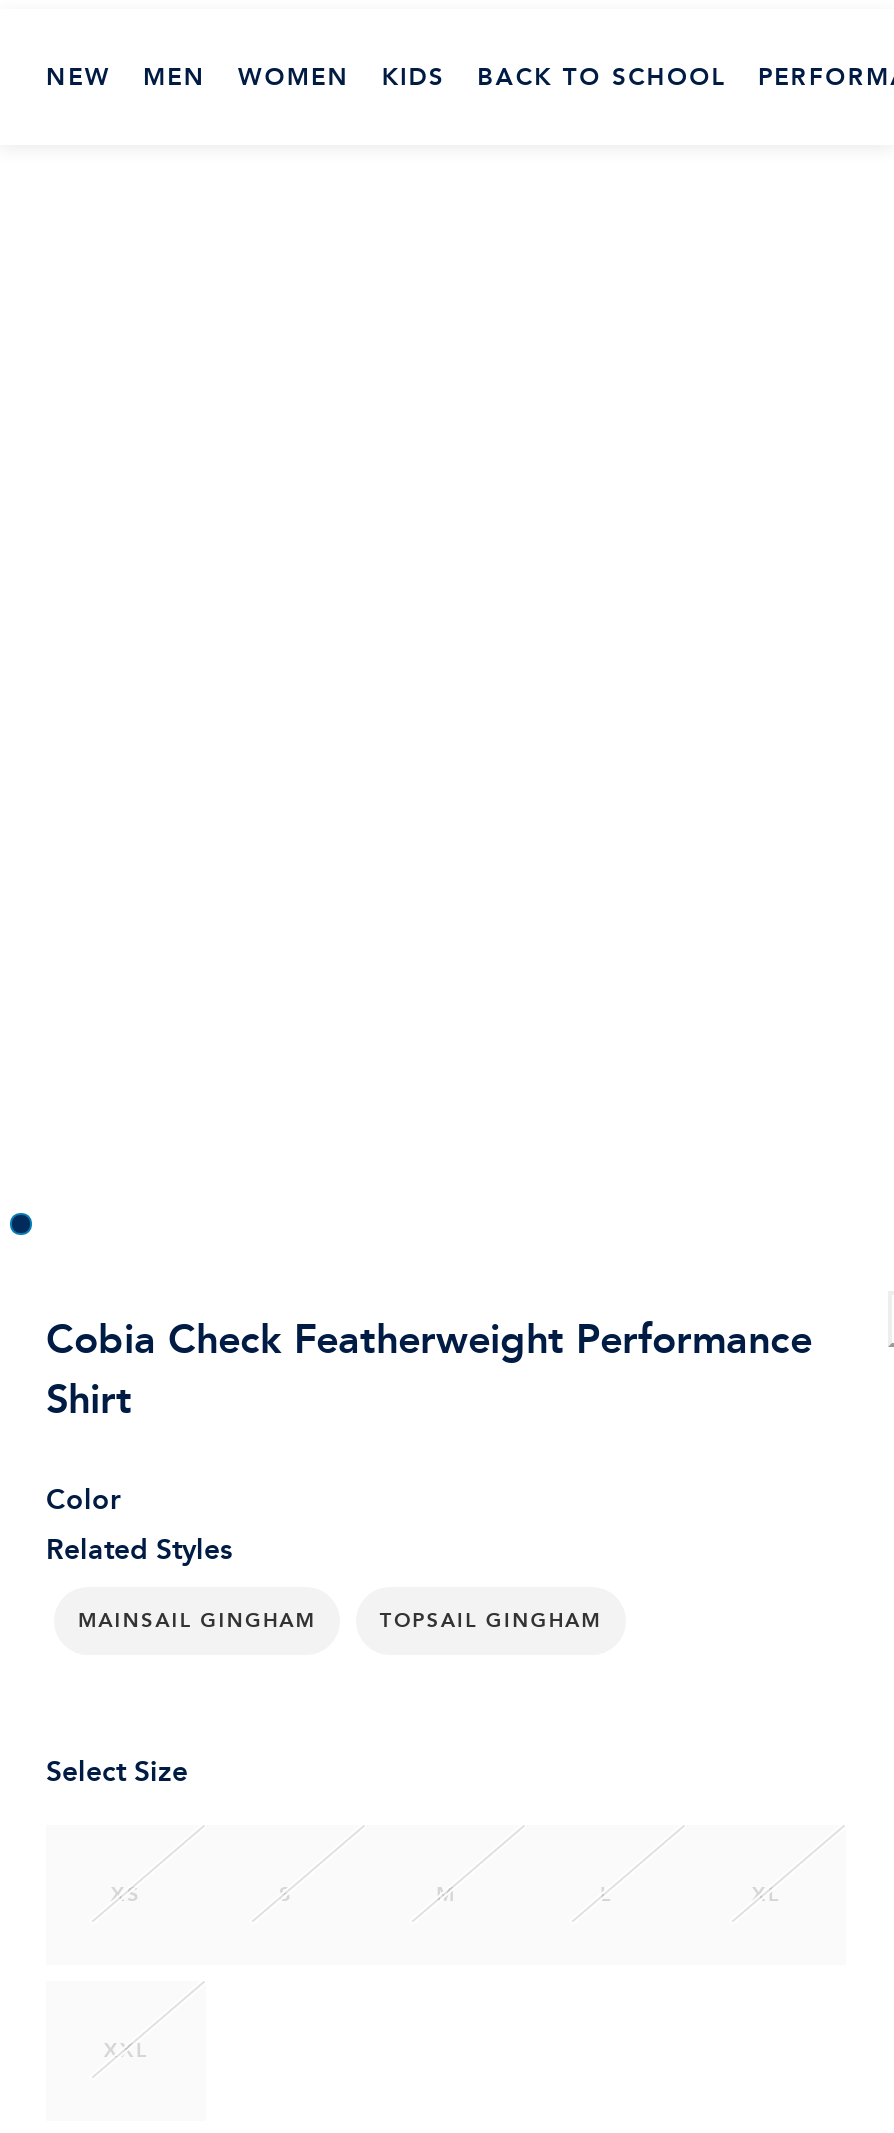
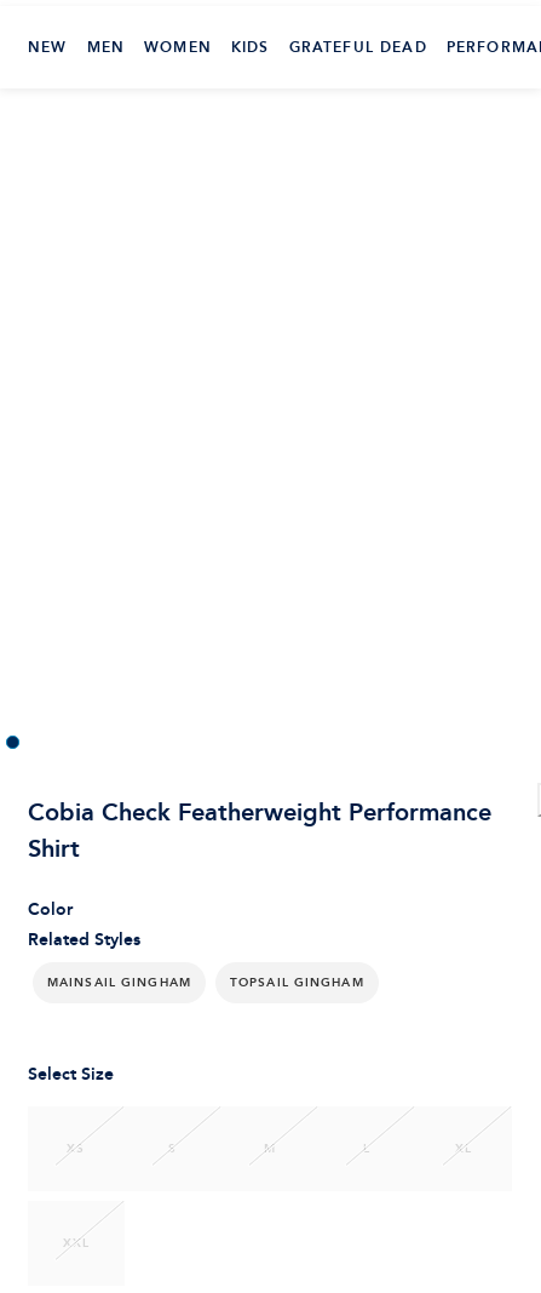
- BACK TO SCHOOL
+ GRATEFUL DEAD
